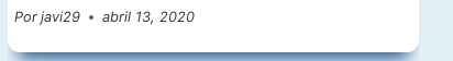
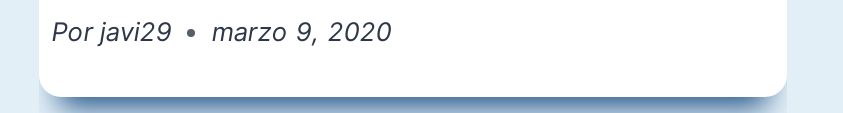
- Por javi29 abril 13, 2020
+ Por javi29 marzo 9, 2020
